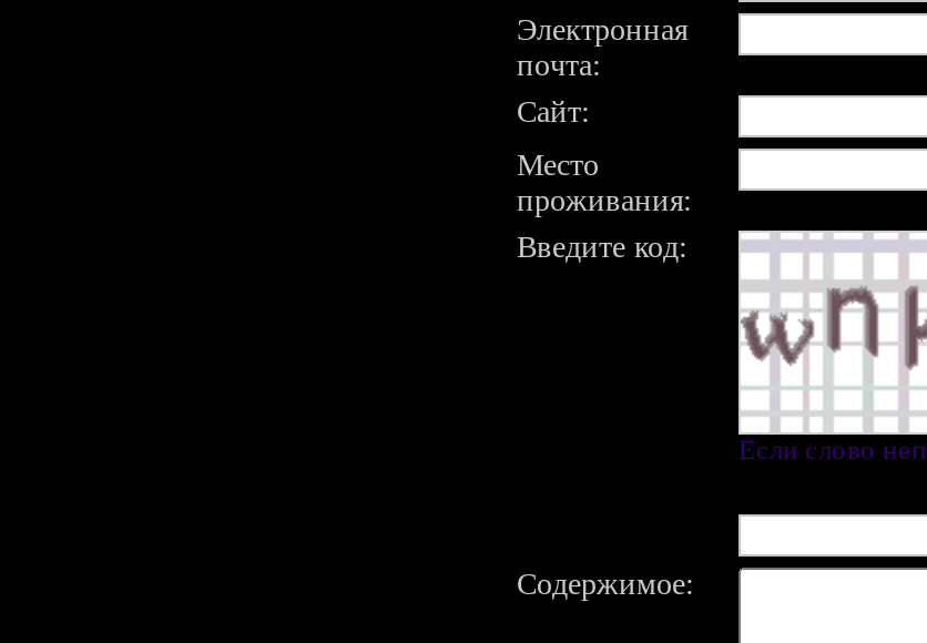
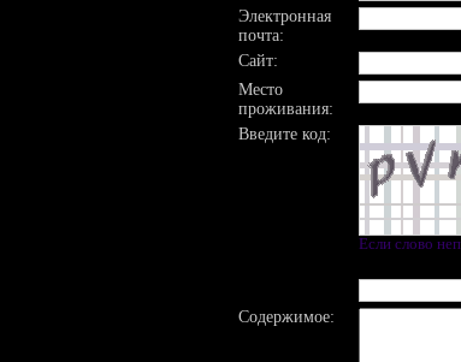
- [image]
+ [image]
